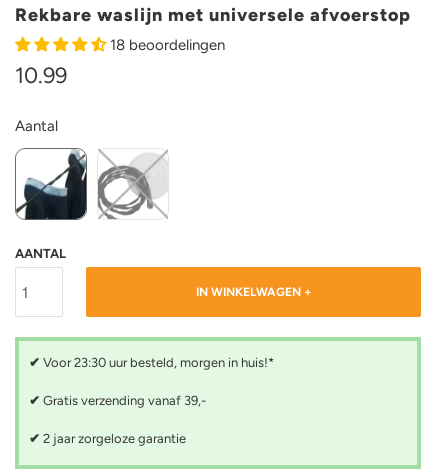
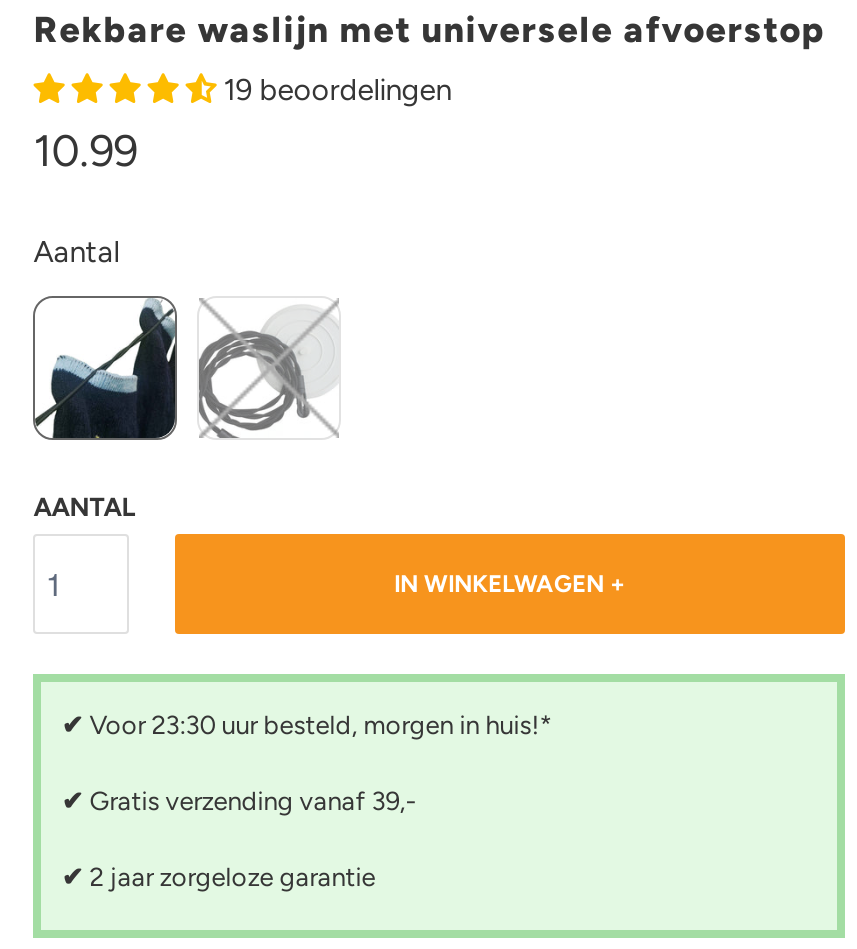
- 18 beoordelingen
+ 19 beoordelingen
